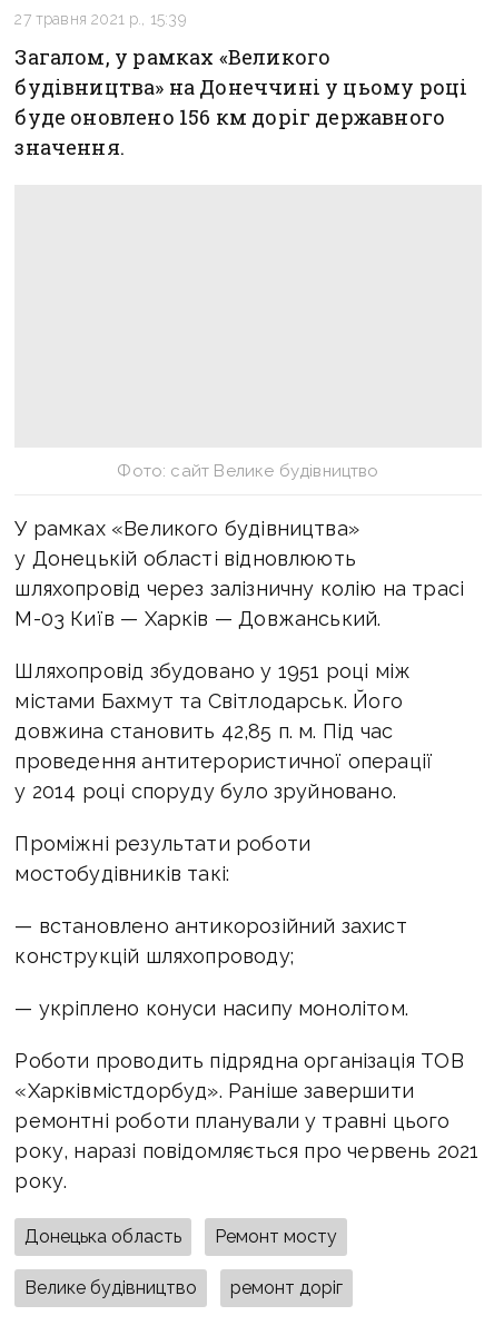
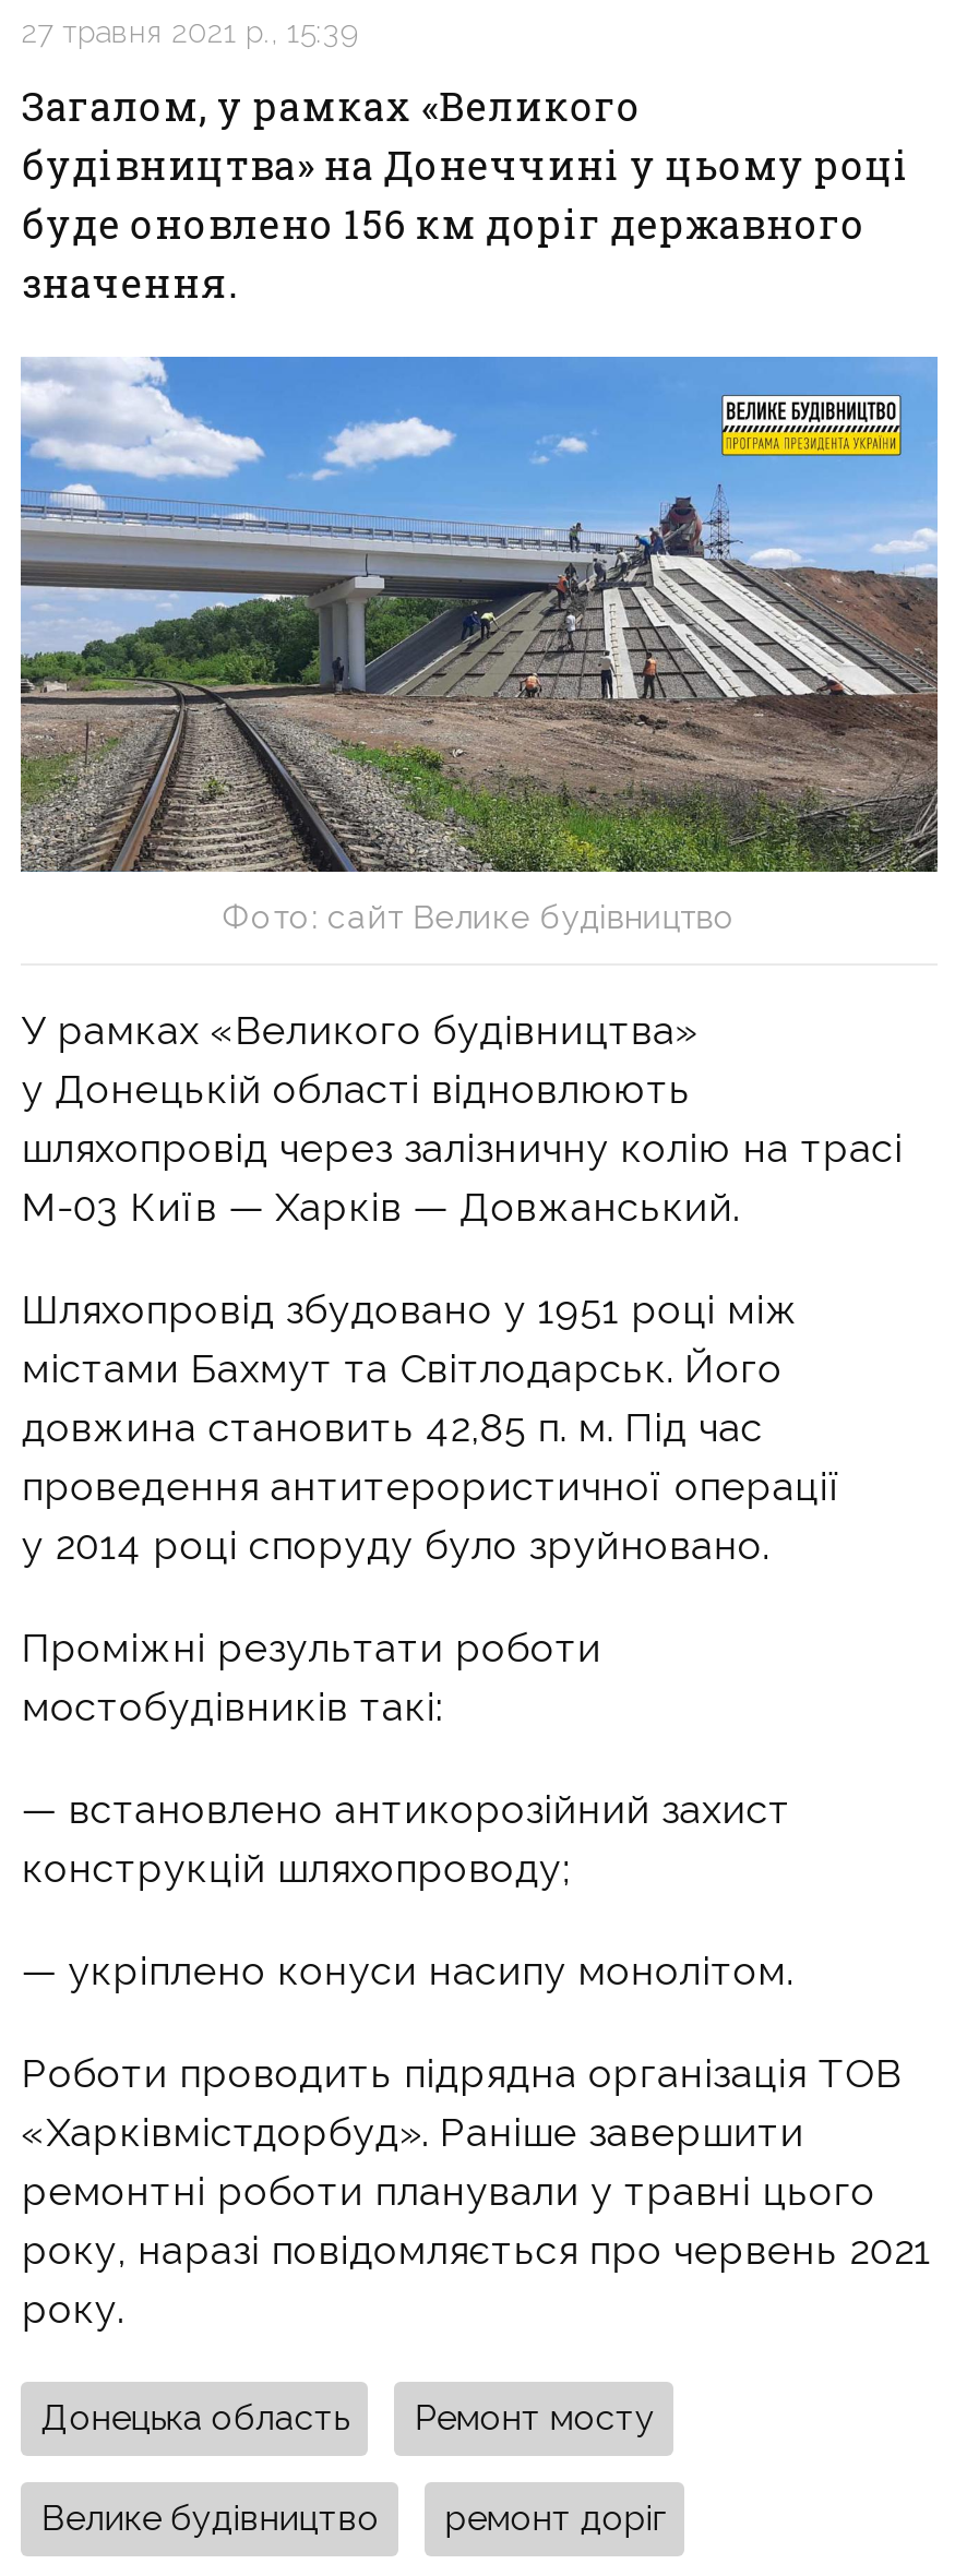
+ [image]
